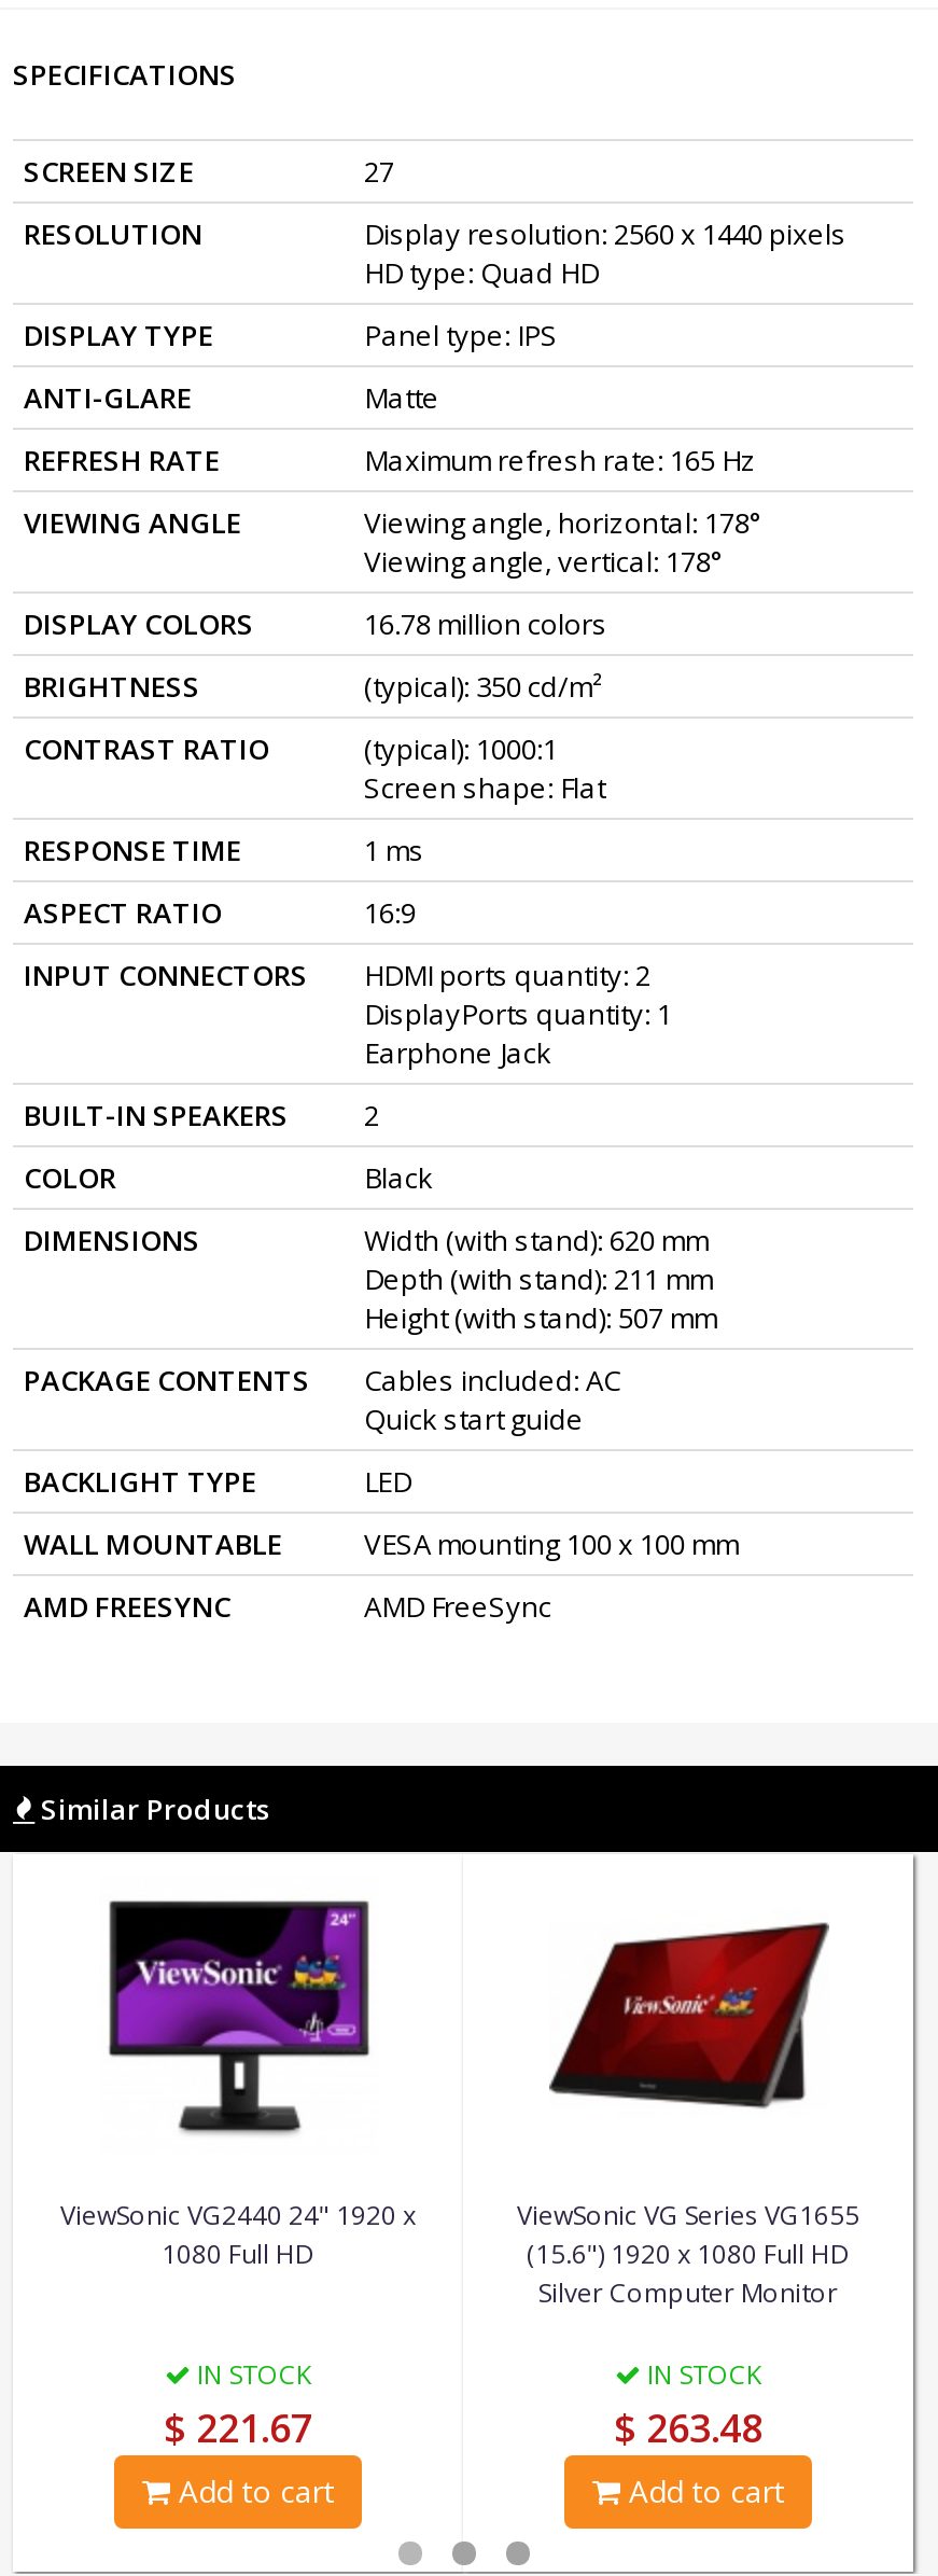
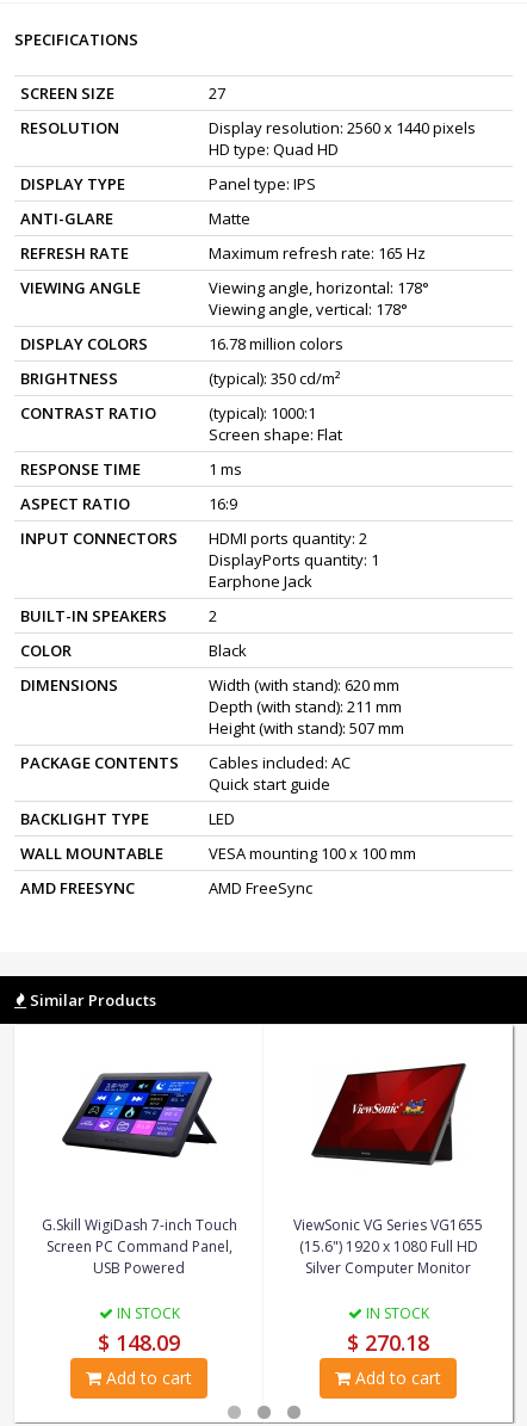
- [image]
- ViewSonic VG2440 24" 1920 x
- 1080 Full HD
+ [image]
+ G.Skill WigiDash 7-inch Touch
+ Screen PC Command Panel,
+ USB Powered

- $ 221.67
+ $ 148.09

- $ 263.48
+ $ 270.18
